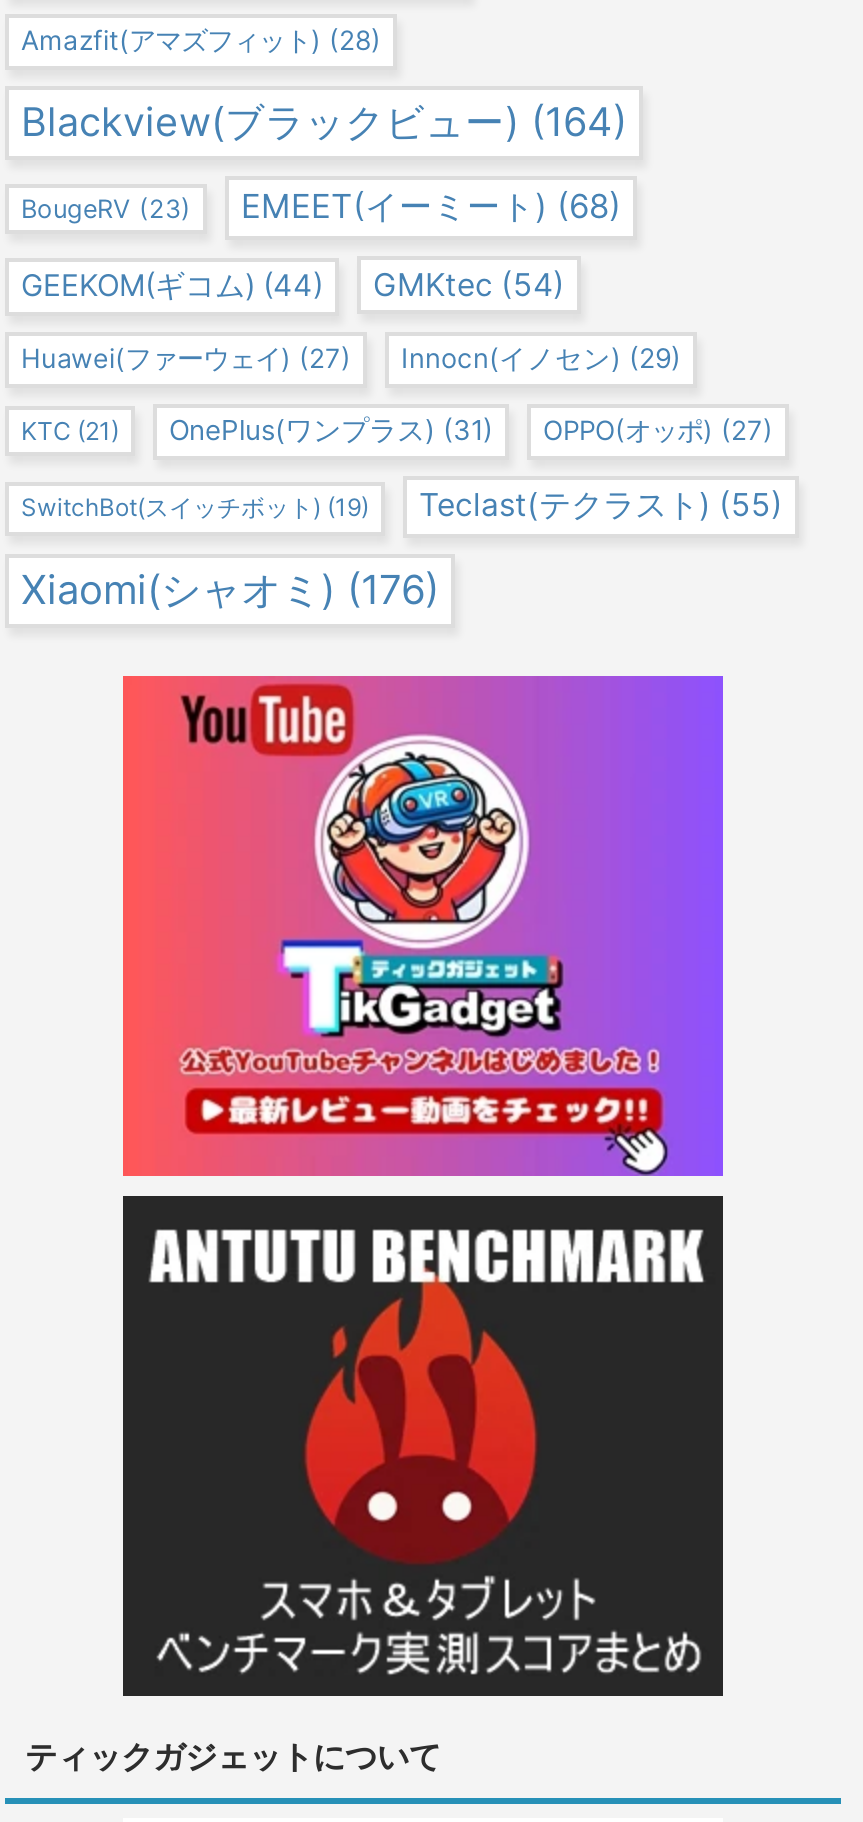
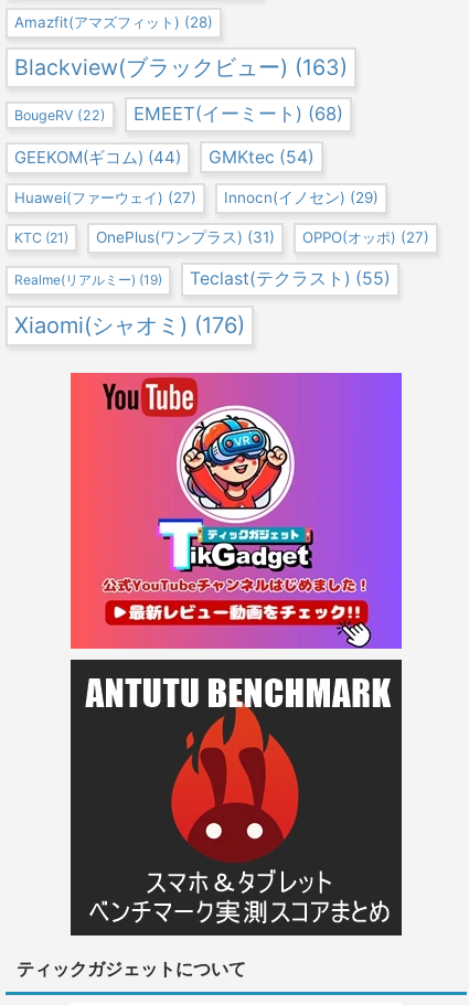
- Blackview(ブラックビュー) (164)
+ Blackview(ブラックビュー) (163)

- BougeRV (23) EMEET(イーミート) (68)
+ BougeRV (22) EMEET(イーミート) (68)

- SwitchBot(スイッチボット) (19)
+ Realme(リアルミー) (19)
